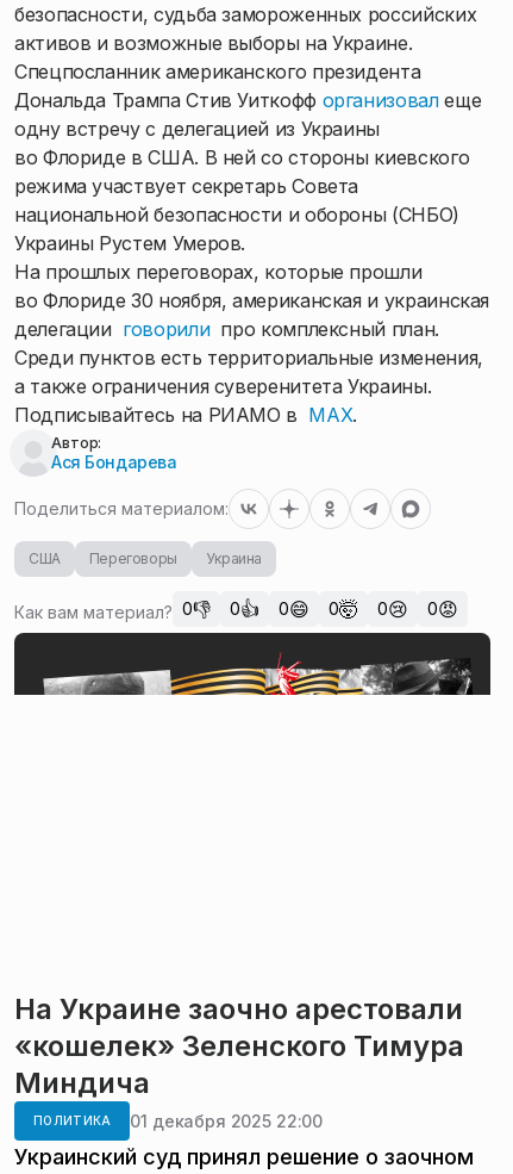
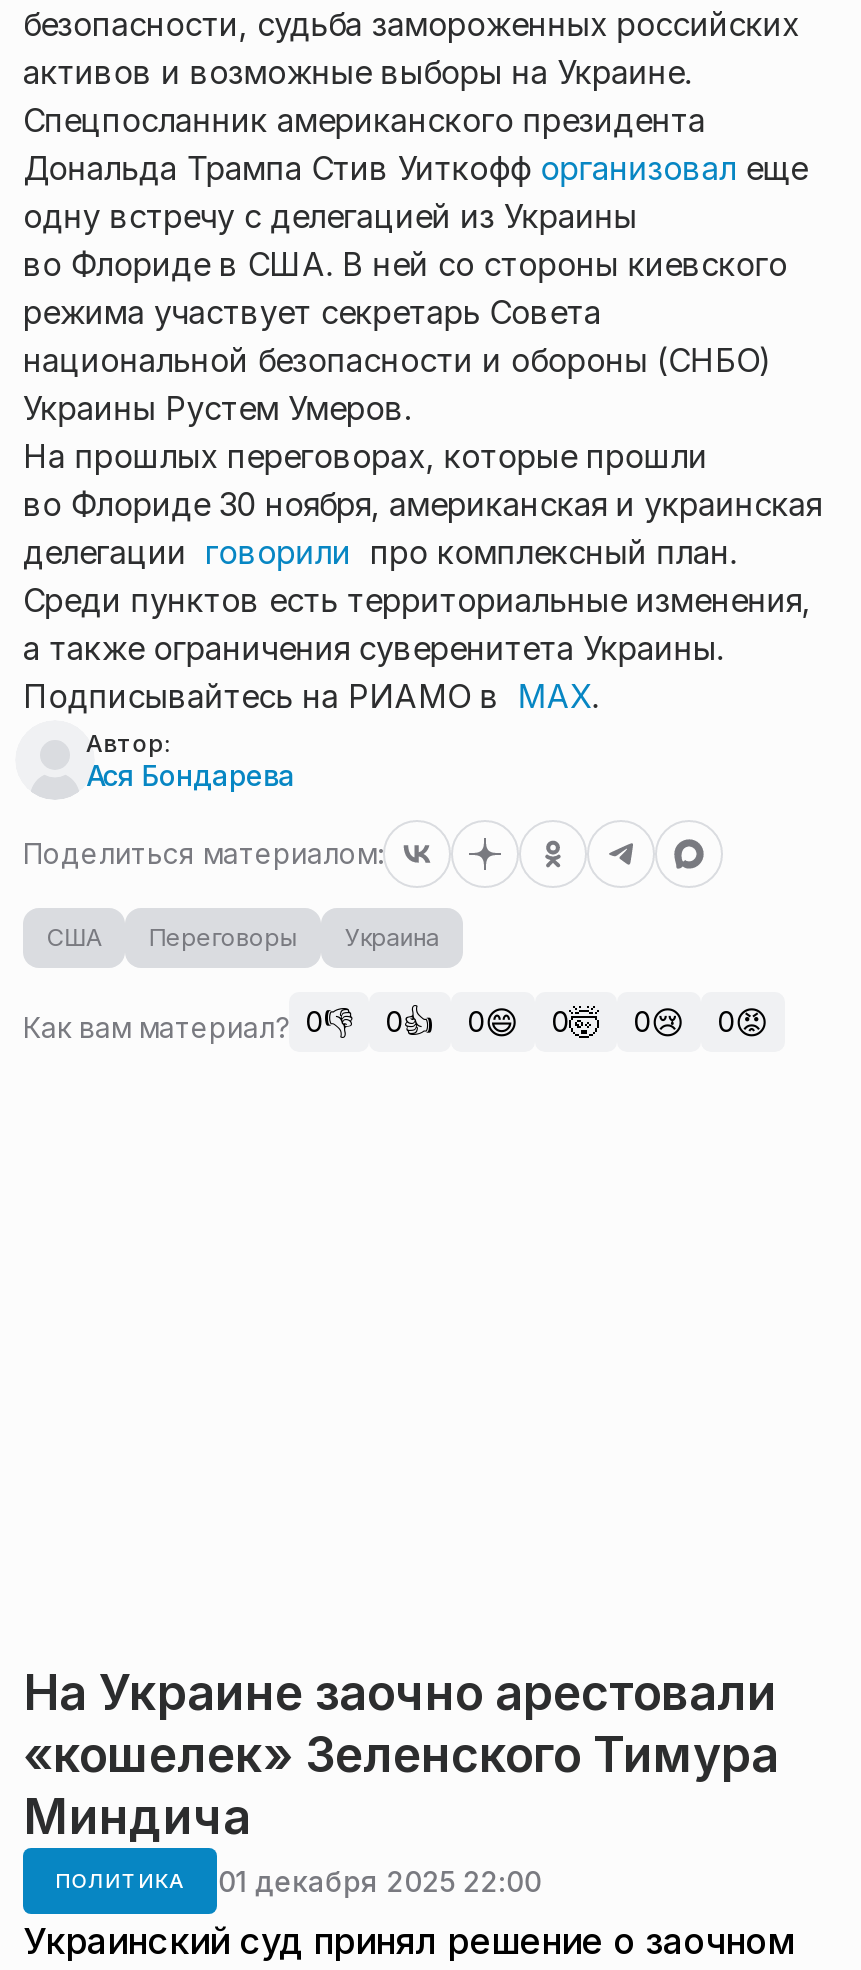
- [image]
